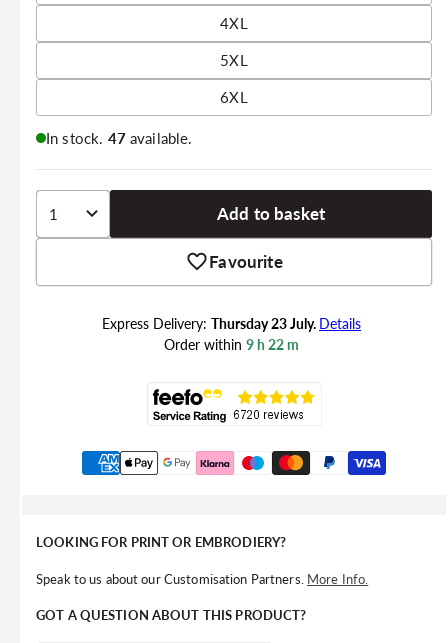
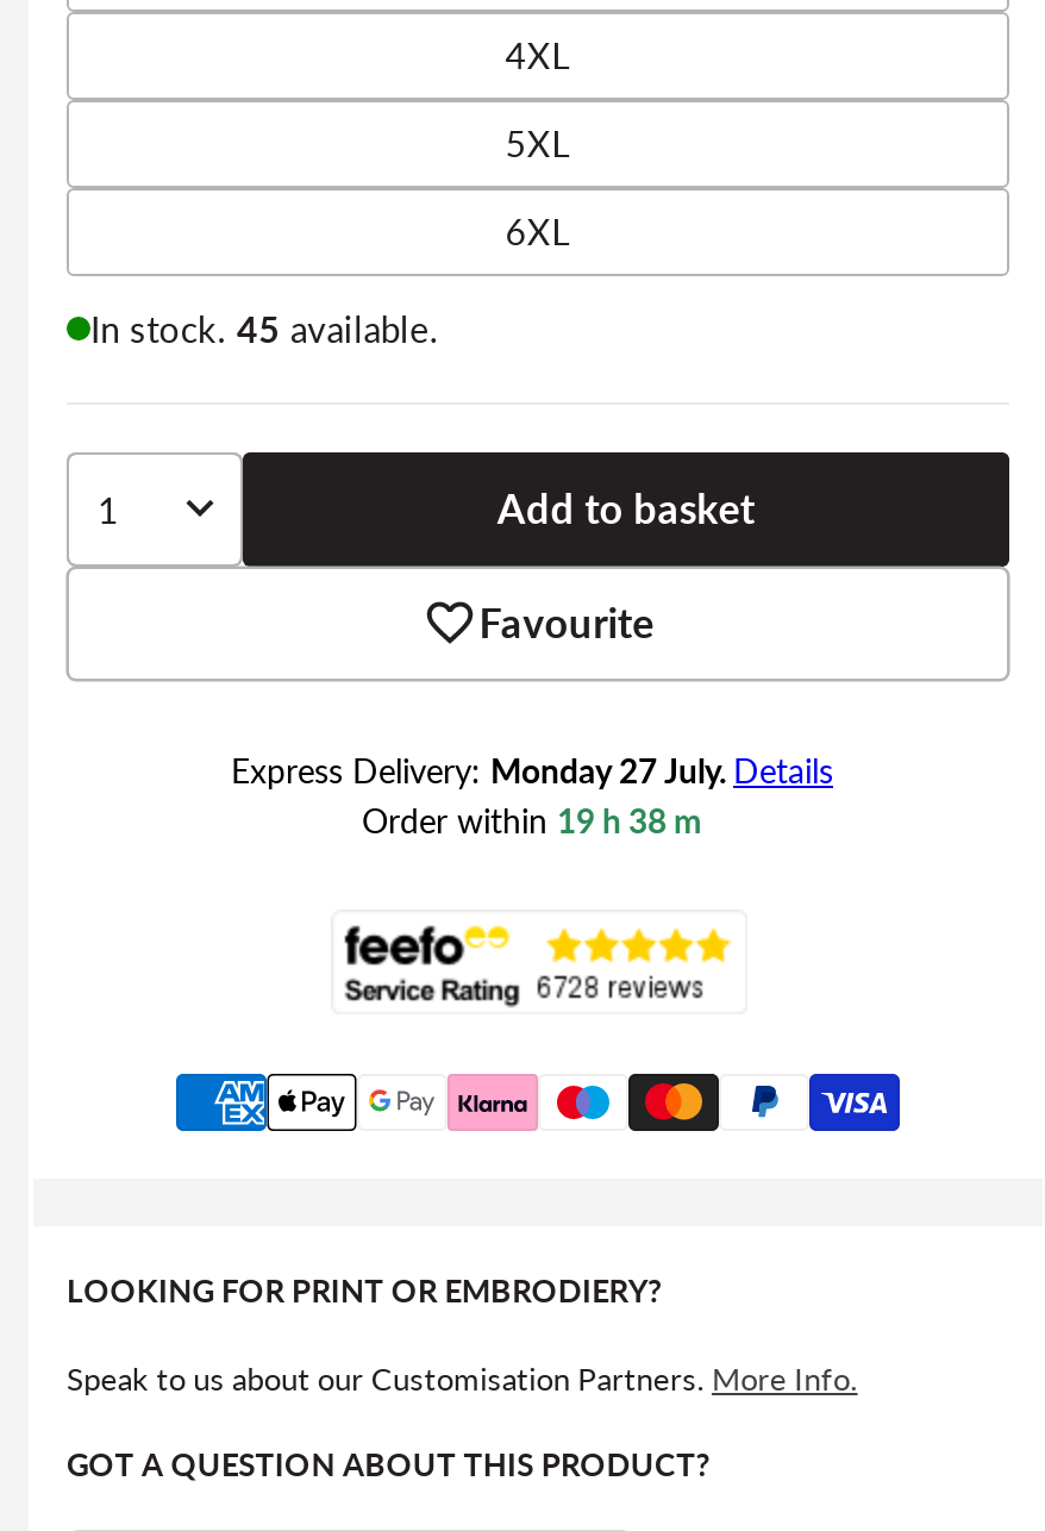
- In stock. 47 available.
+ In stock. 45 available.

- Express Delivery: Thursday 23 July. Details
+ Express Delivery: Monday 27 July. Details

- Order within 9 h 22 m
+ Order within 19 h 38 m
